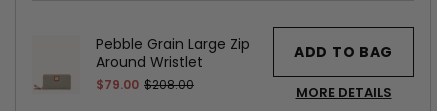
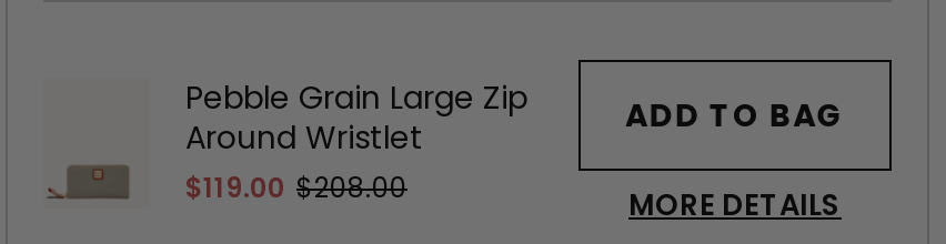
- $79.00 $208.00
+ $119.00 $208.00
